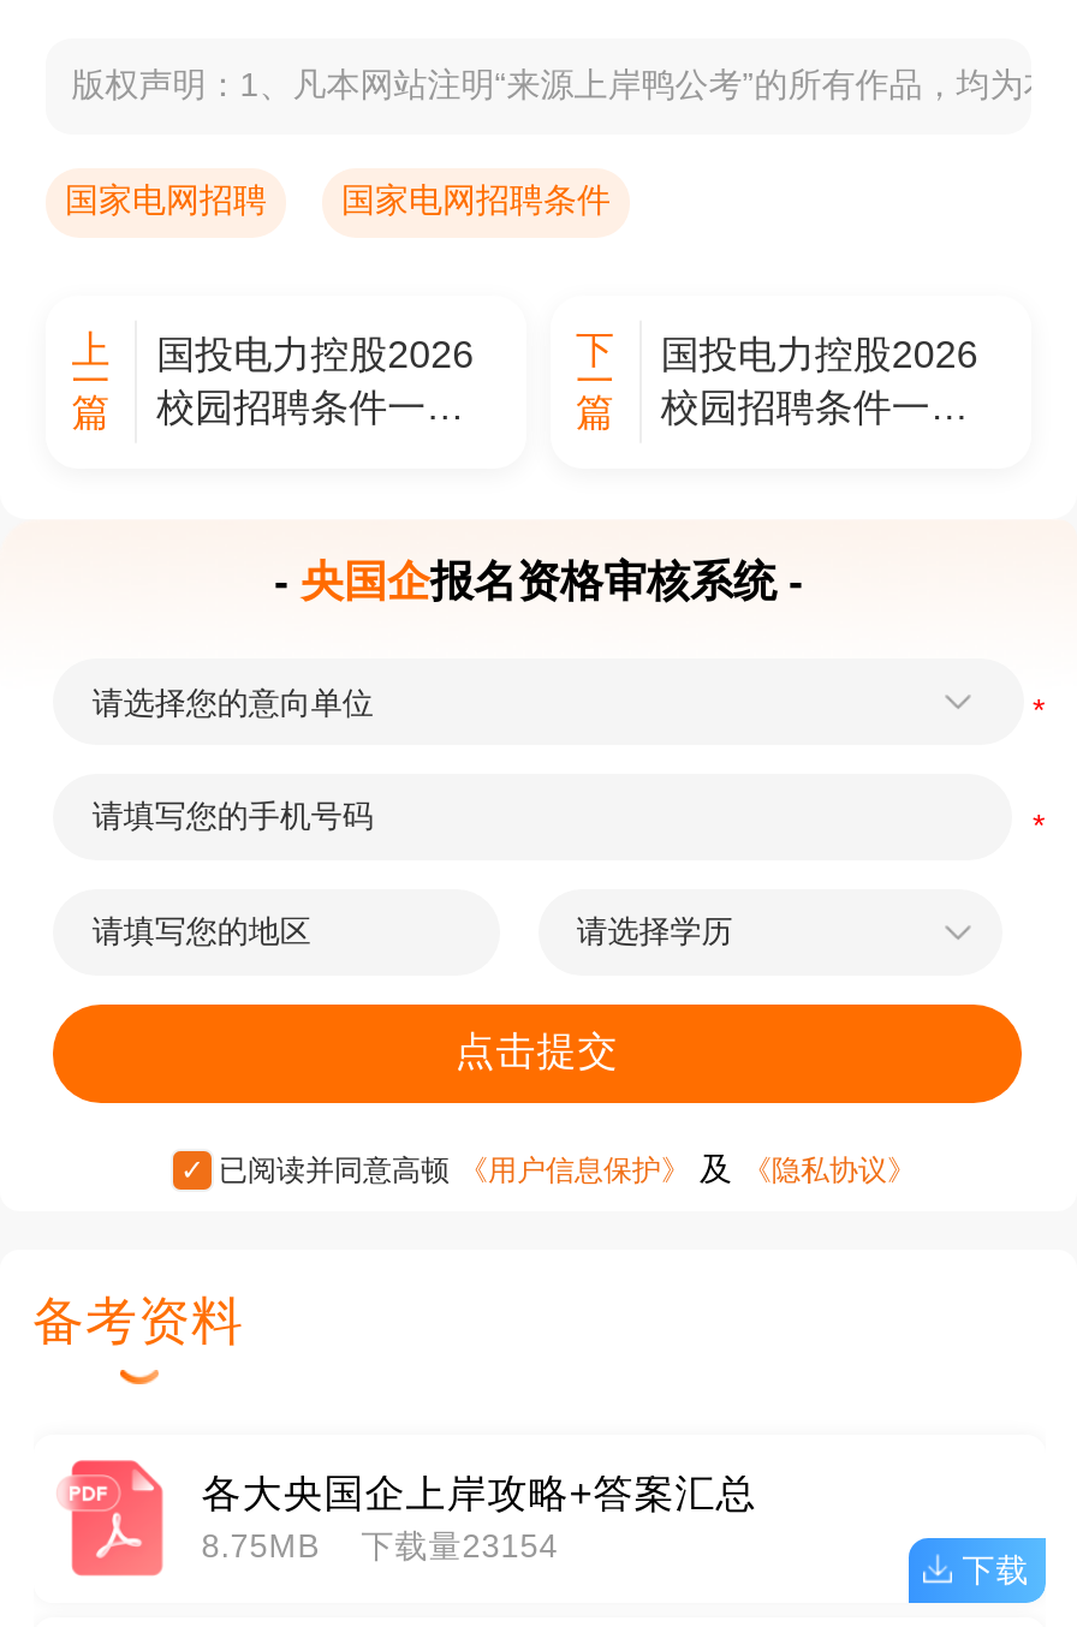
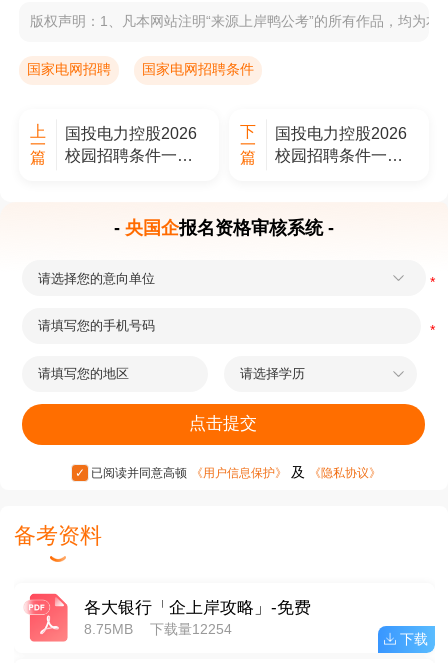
- 各大央国企上岸攻略+答案汇总
+ 各大银行「企上岸攻略」-免费

- 8.75MB 下载量23154
+ 8.75MB 下载量12254
